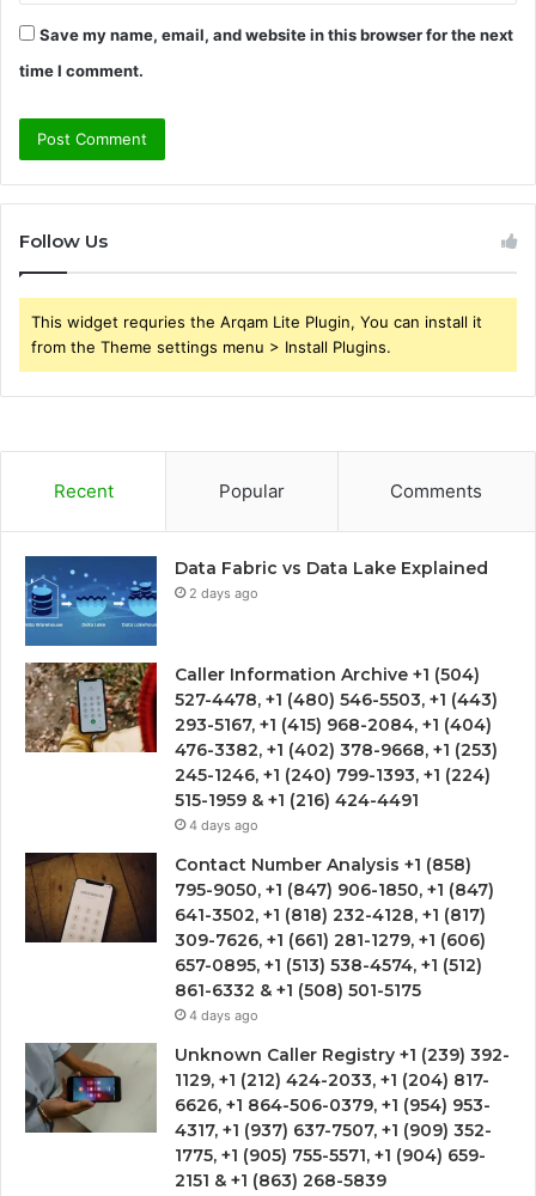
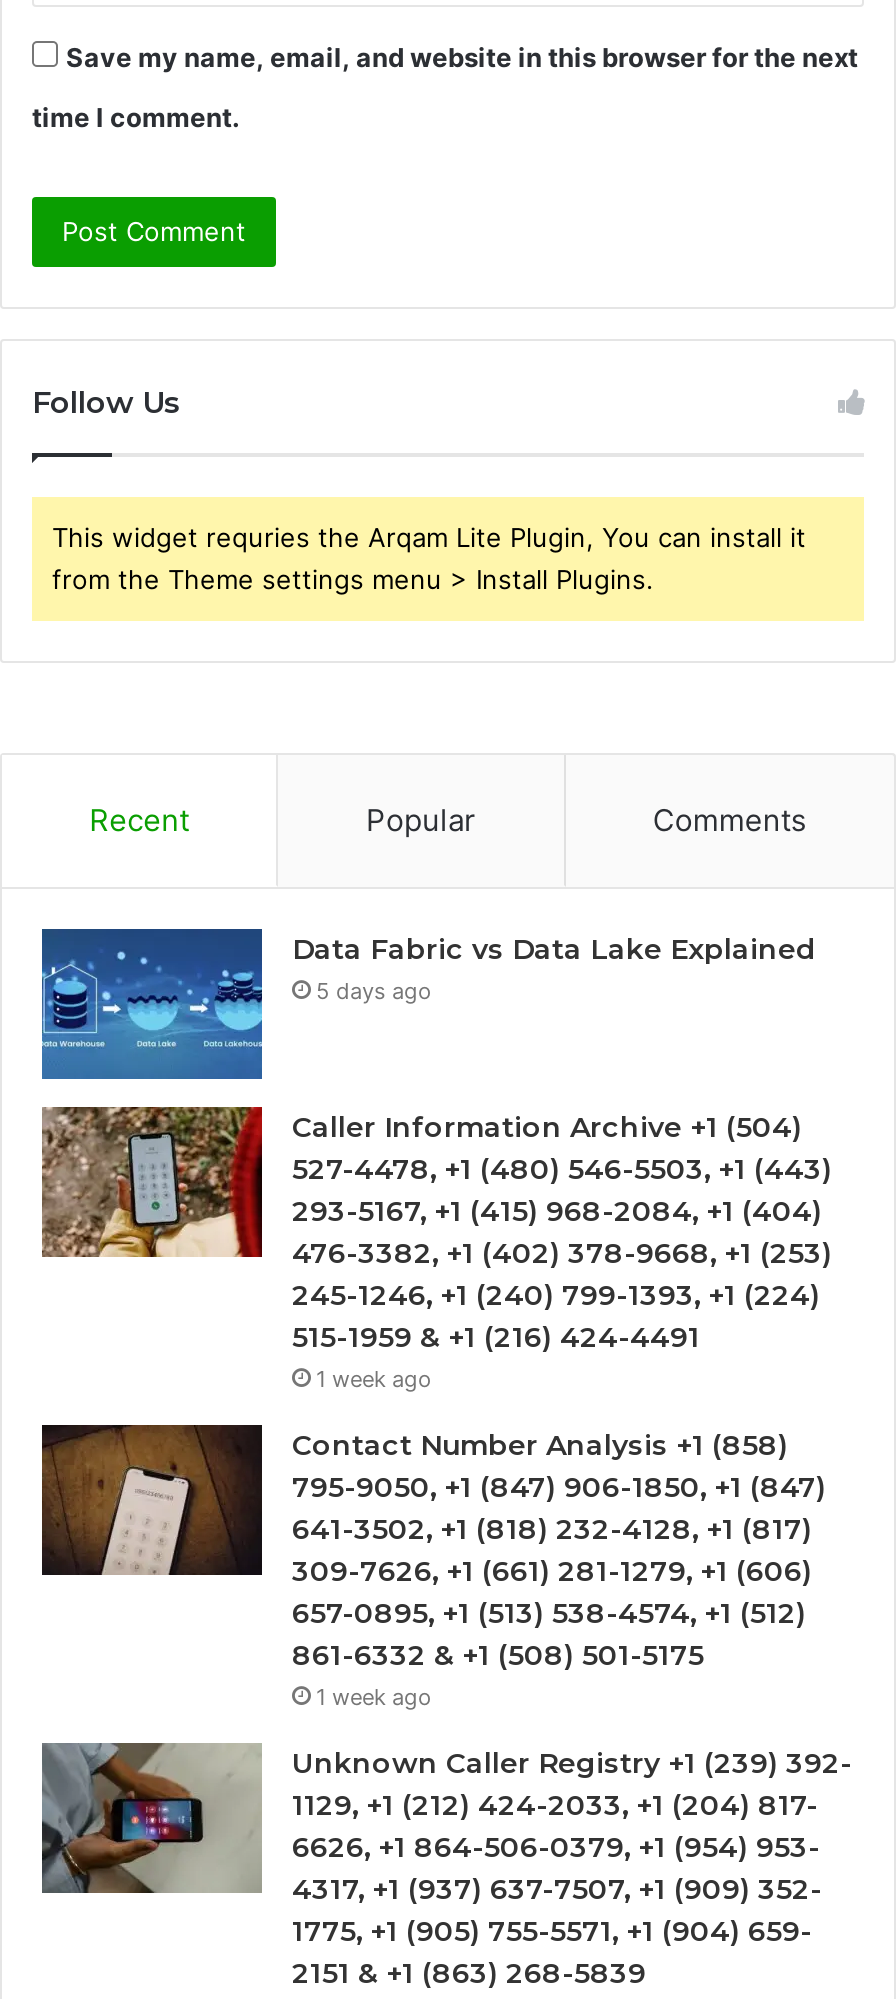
- 2 days ago
+ 5 days ago

- 4 days ago
+ 1 week ago

- 4 days ago
+ 1 week ago
